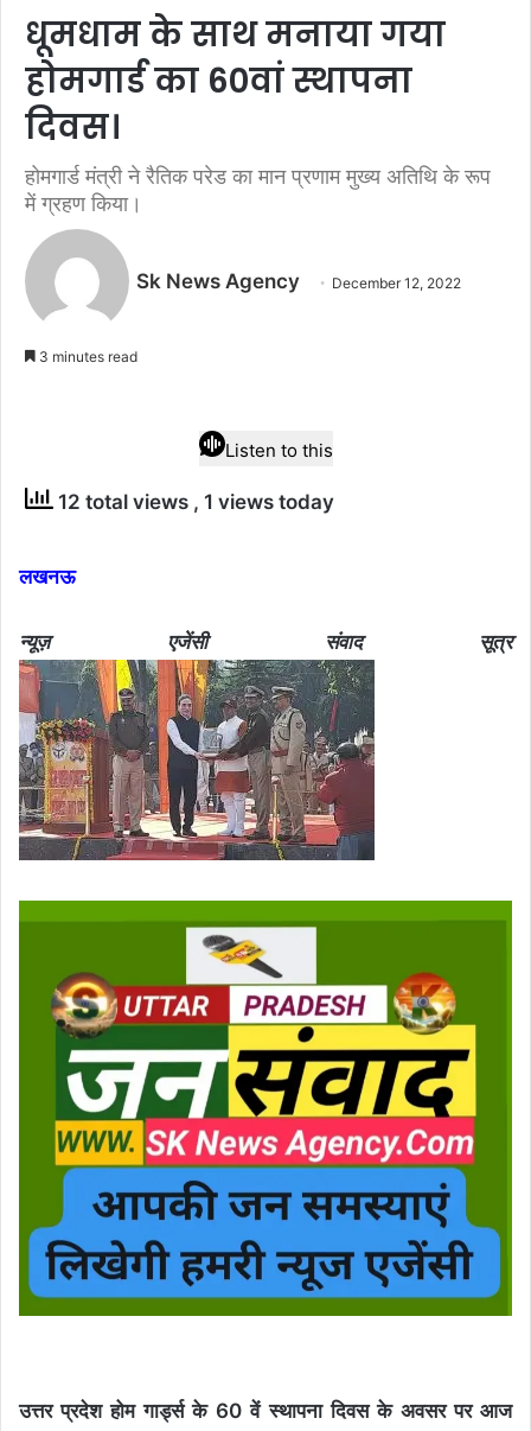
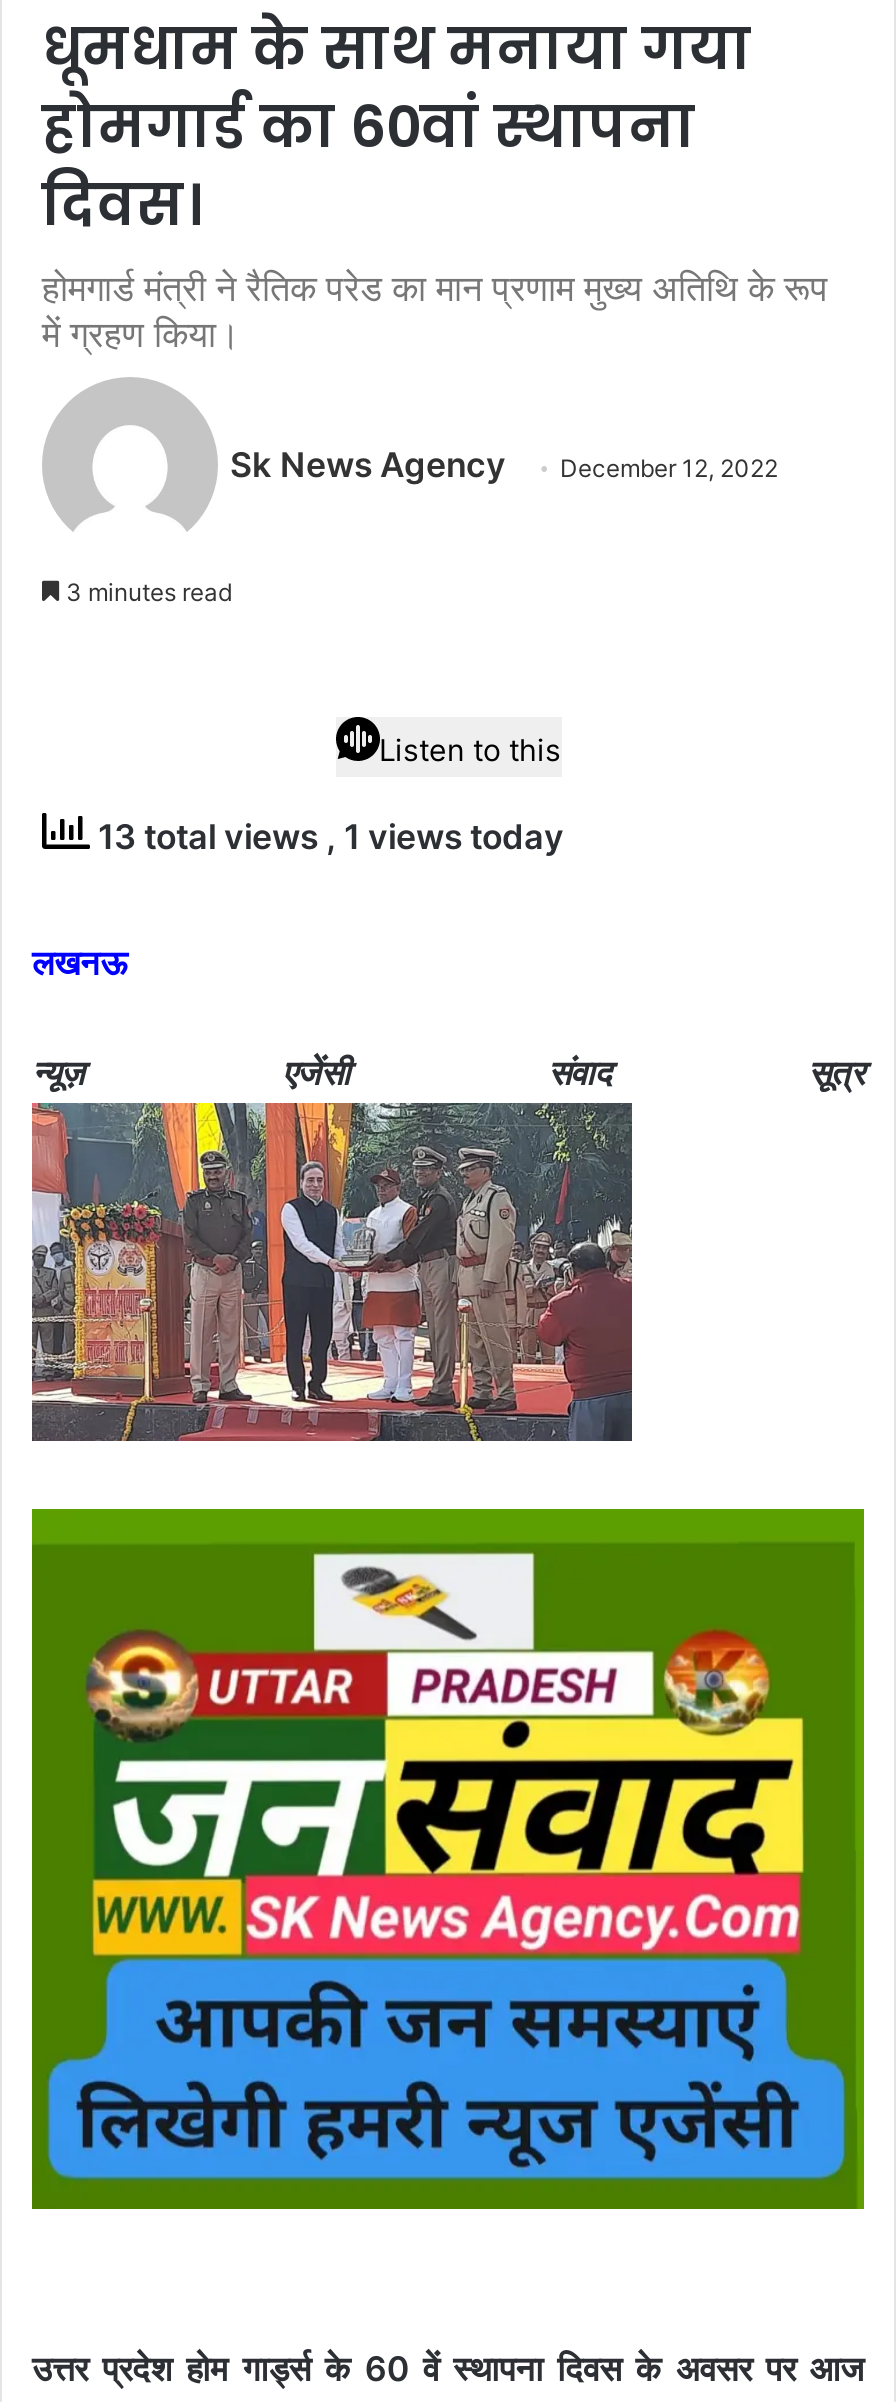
- 12 total views, 1 views today
+ 13 total views, 1 views today
